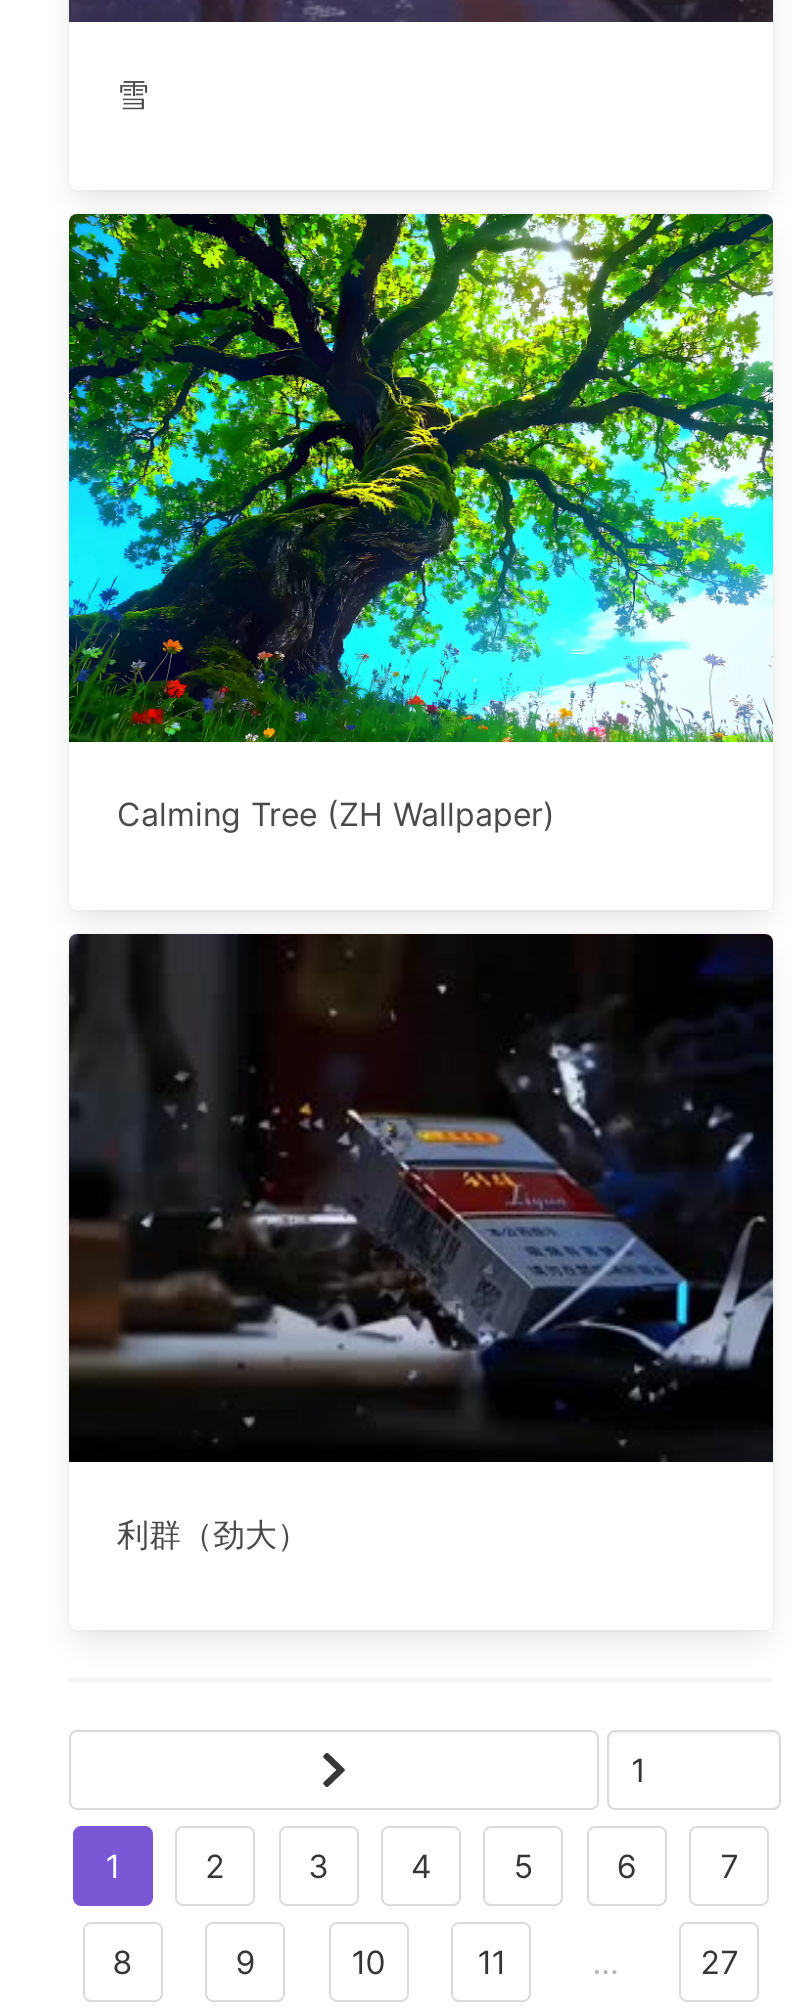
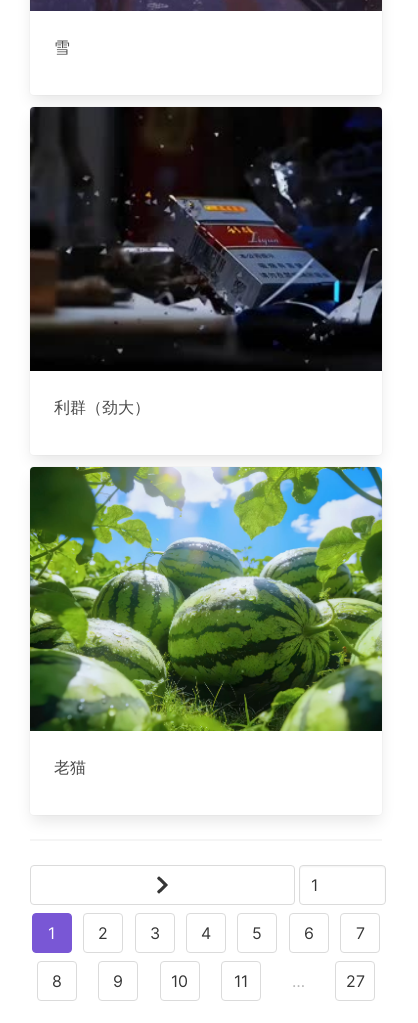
- [image]
- Calming Tree (ZH Wallpaper)

moved up: [image]

moved up: 利群（劲大）

+ [image]
+ 老猫
